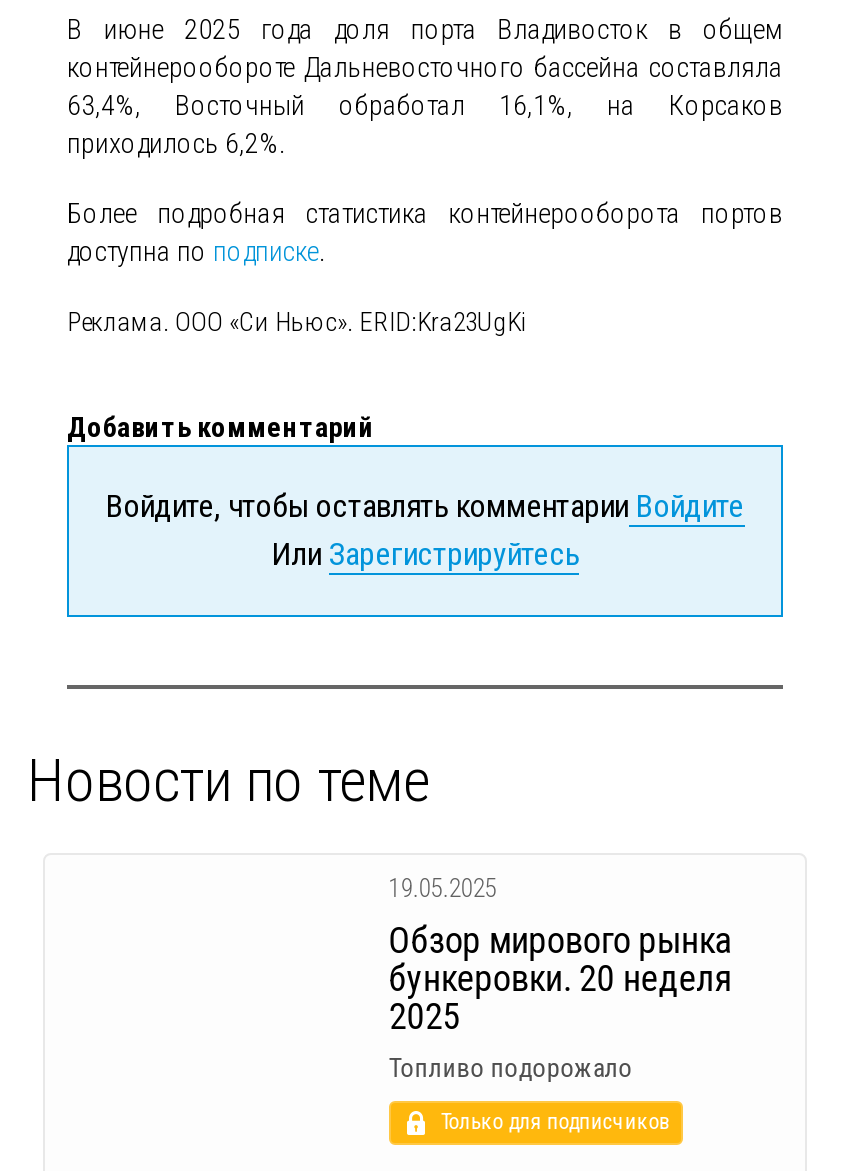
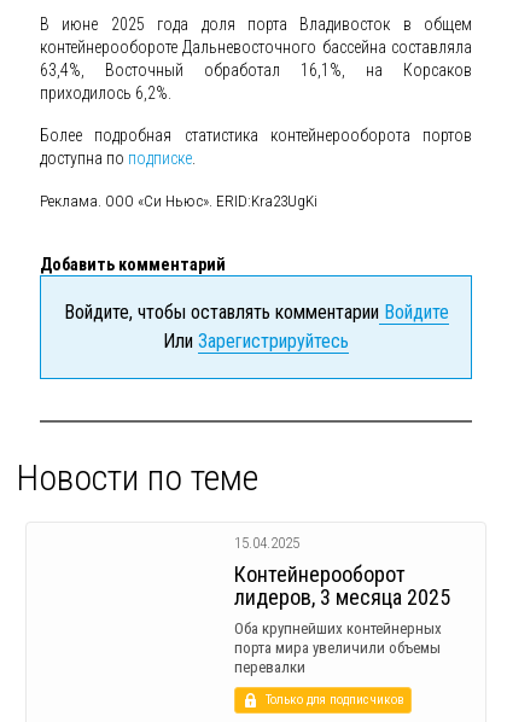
- 19.05.2025
- Обзор мирового рынка
- бункеровки. 20 неделя
- 2025
- Топливо подорожало
+ 15.04.2025
+ Контейнерооборот
+ лидеров, 3 месяца 2025
+ Оба крупнейших контейнерных
+ порта мира увеличили объемы
+ перевалки
